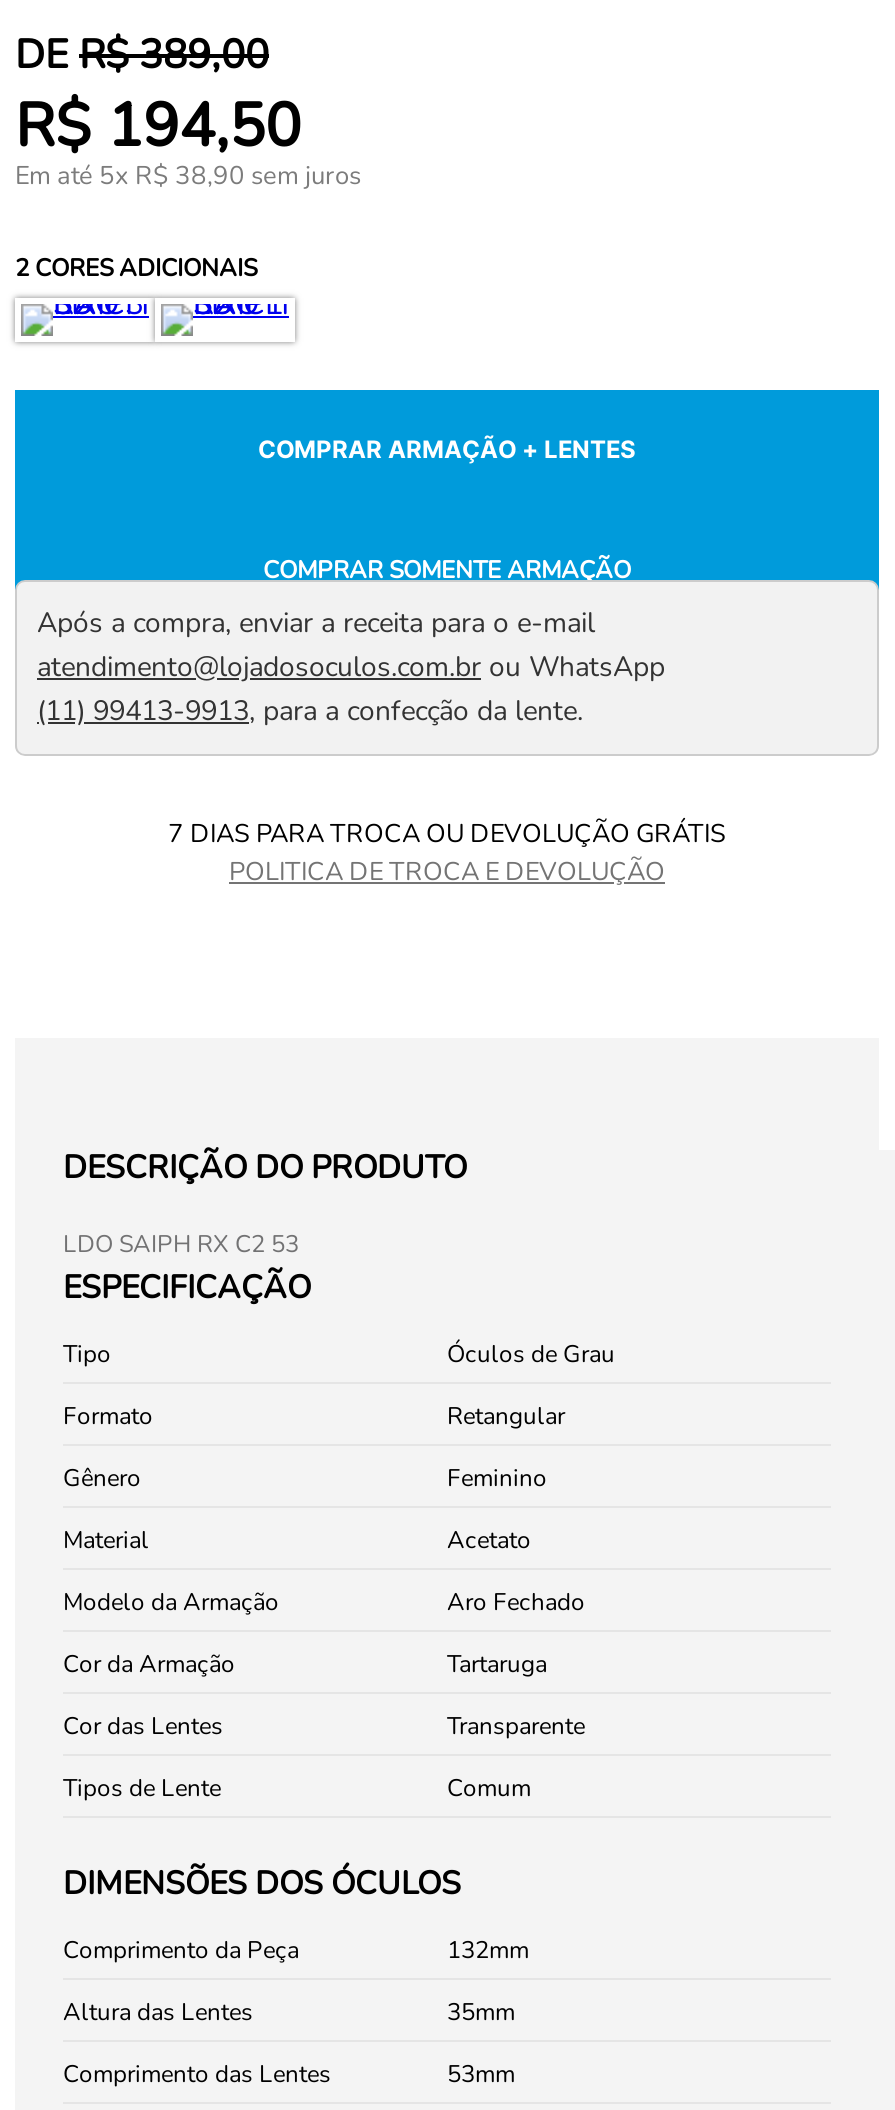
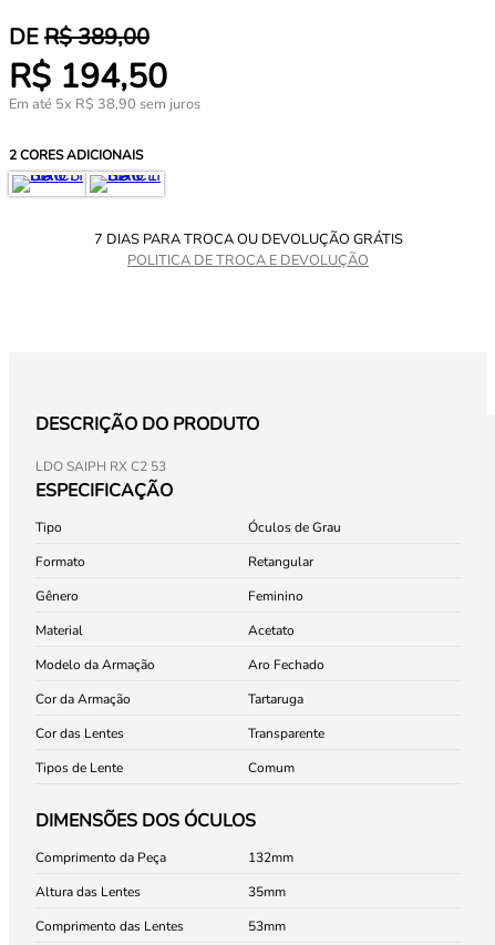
- [image]
- COMPRAR ARMAÇÃO + LENTES

- COMPRAR SOMENTE ARMAÇÃO
- Após a compra, enviar a receita para o e-mail
- atendimento@lojadosoculos.com.br ou WhatsApp
- (11) 99413-9913, para a confecção da lente.
